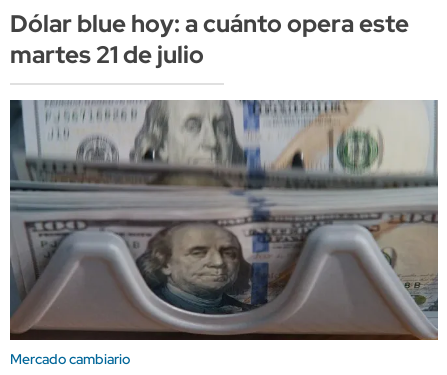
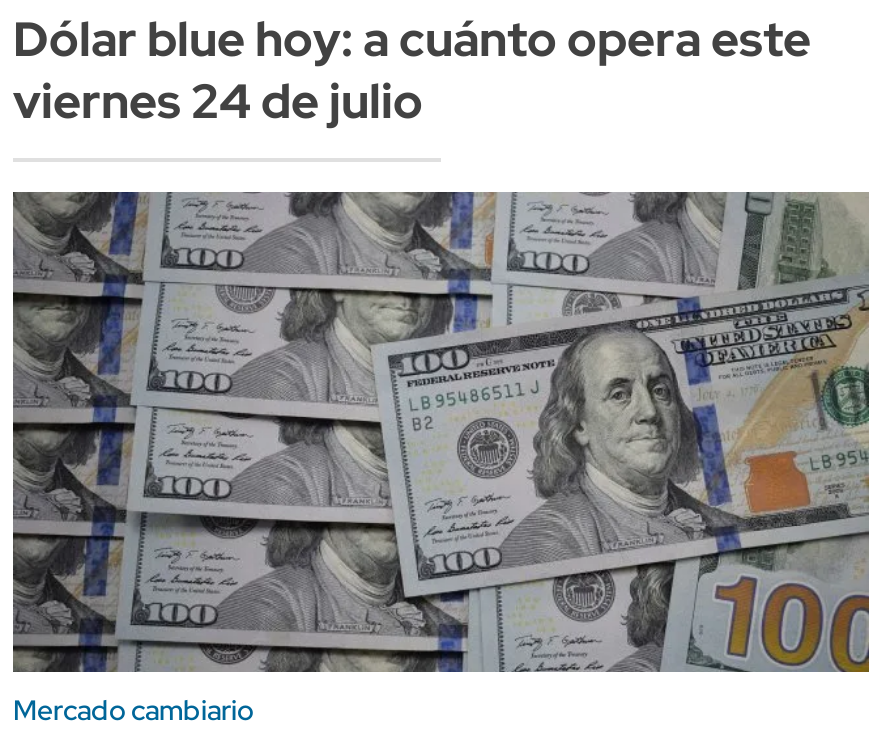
- martes 21 de julio
+ viernes 24 de julio

- [image]
+ [image]
